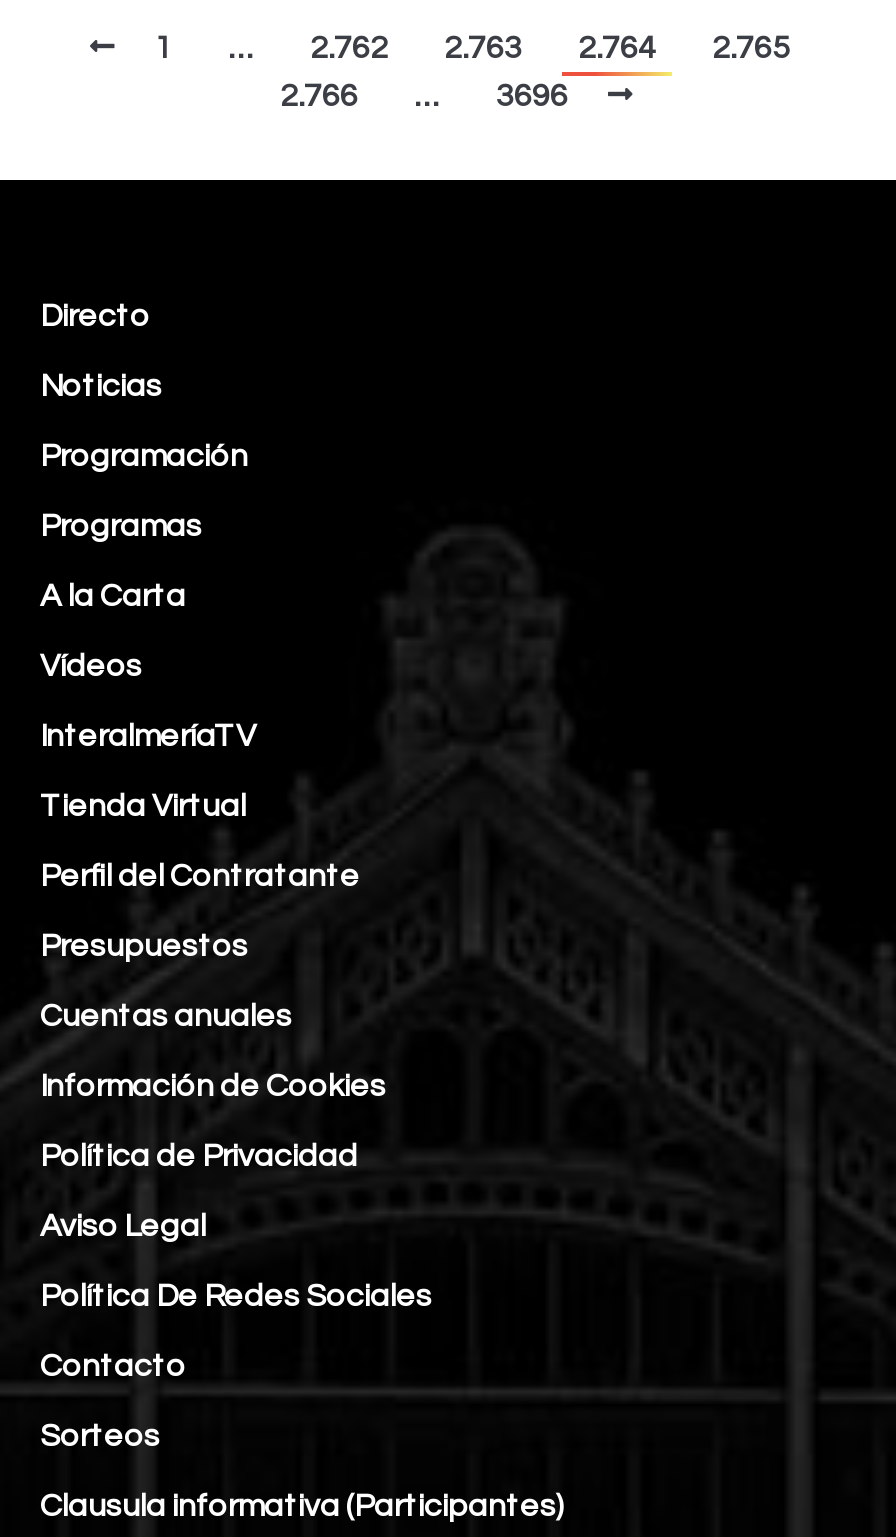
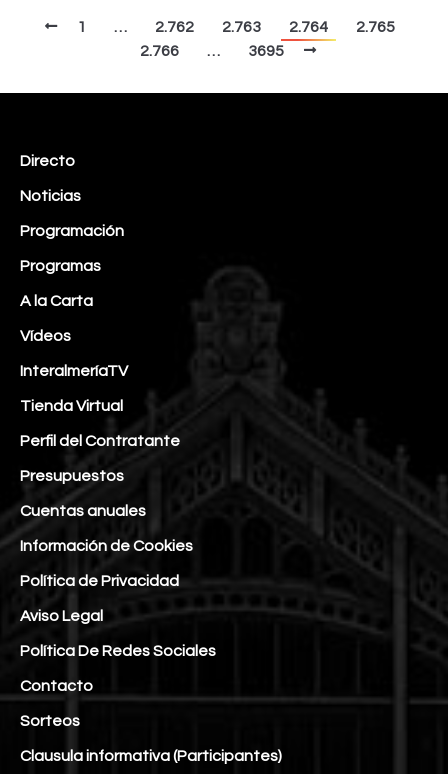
- 3696
+ 3695
